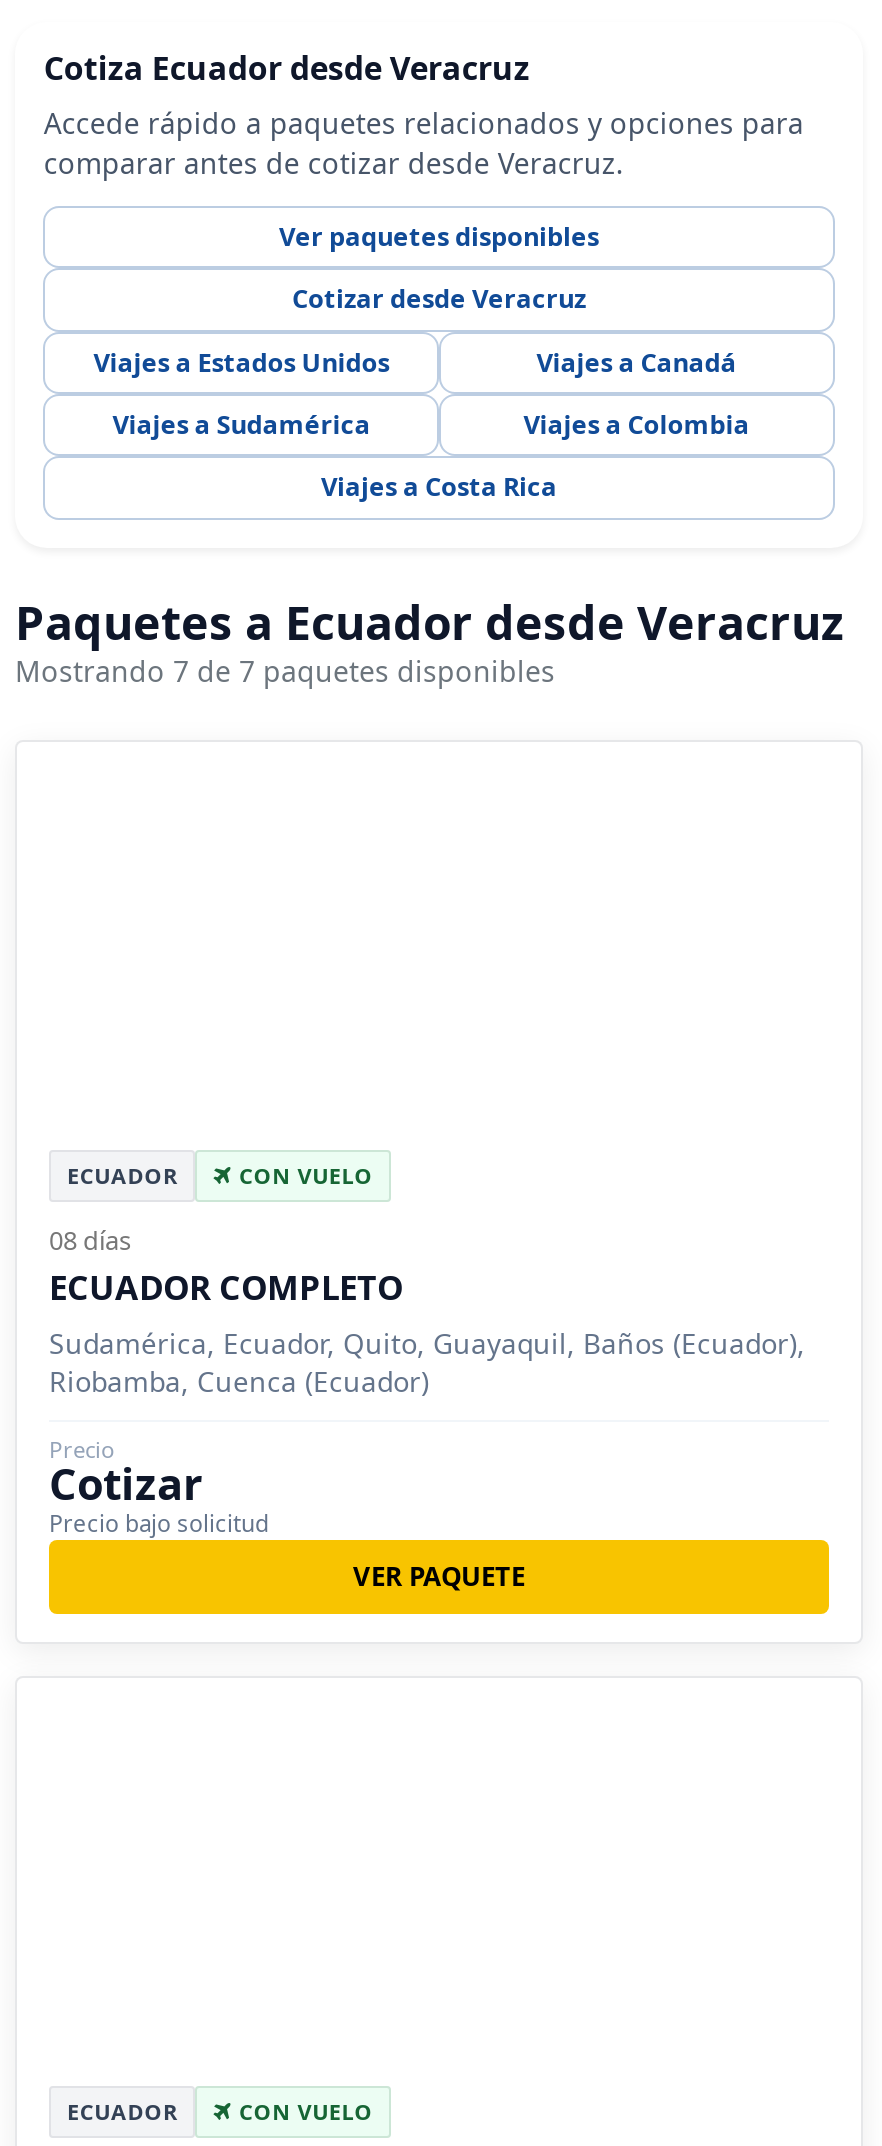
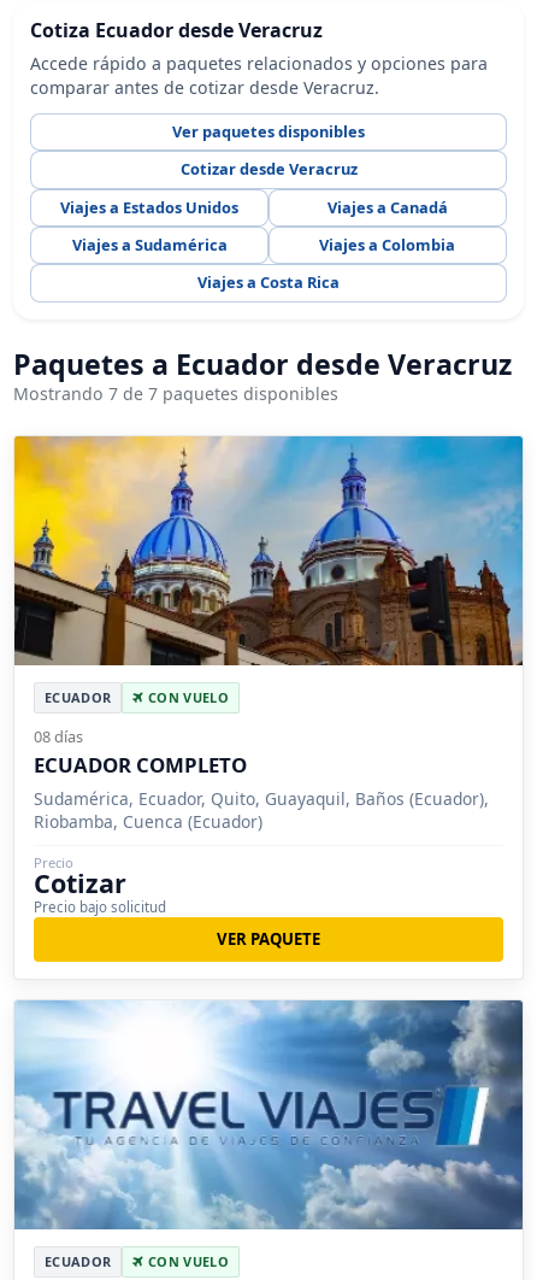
+ [image]

+ [image]
